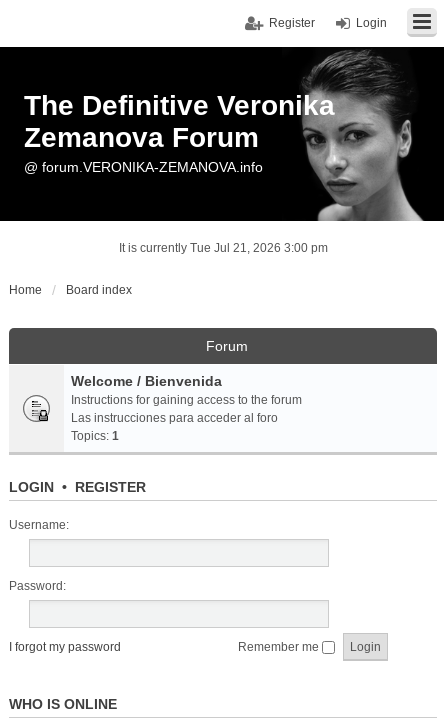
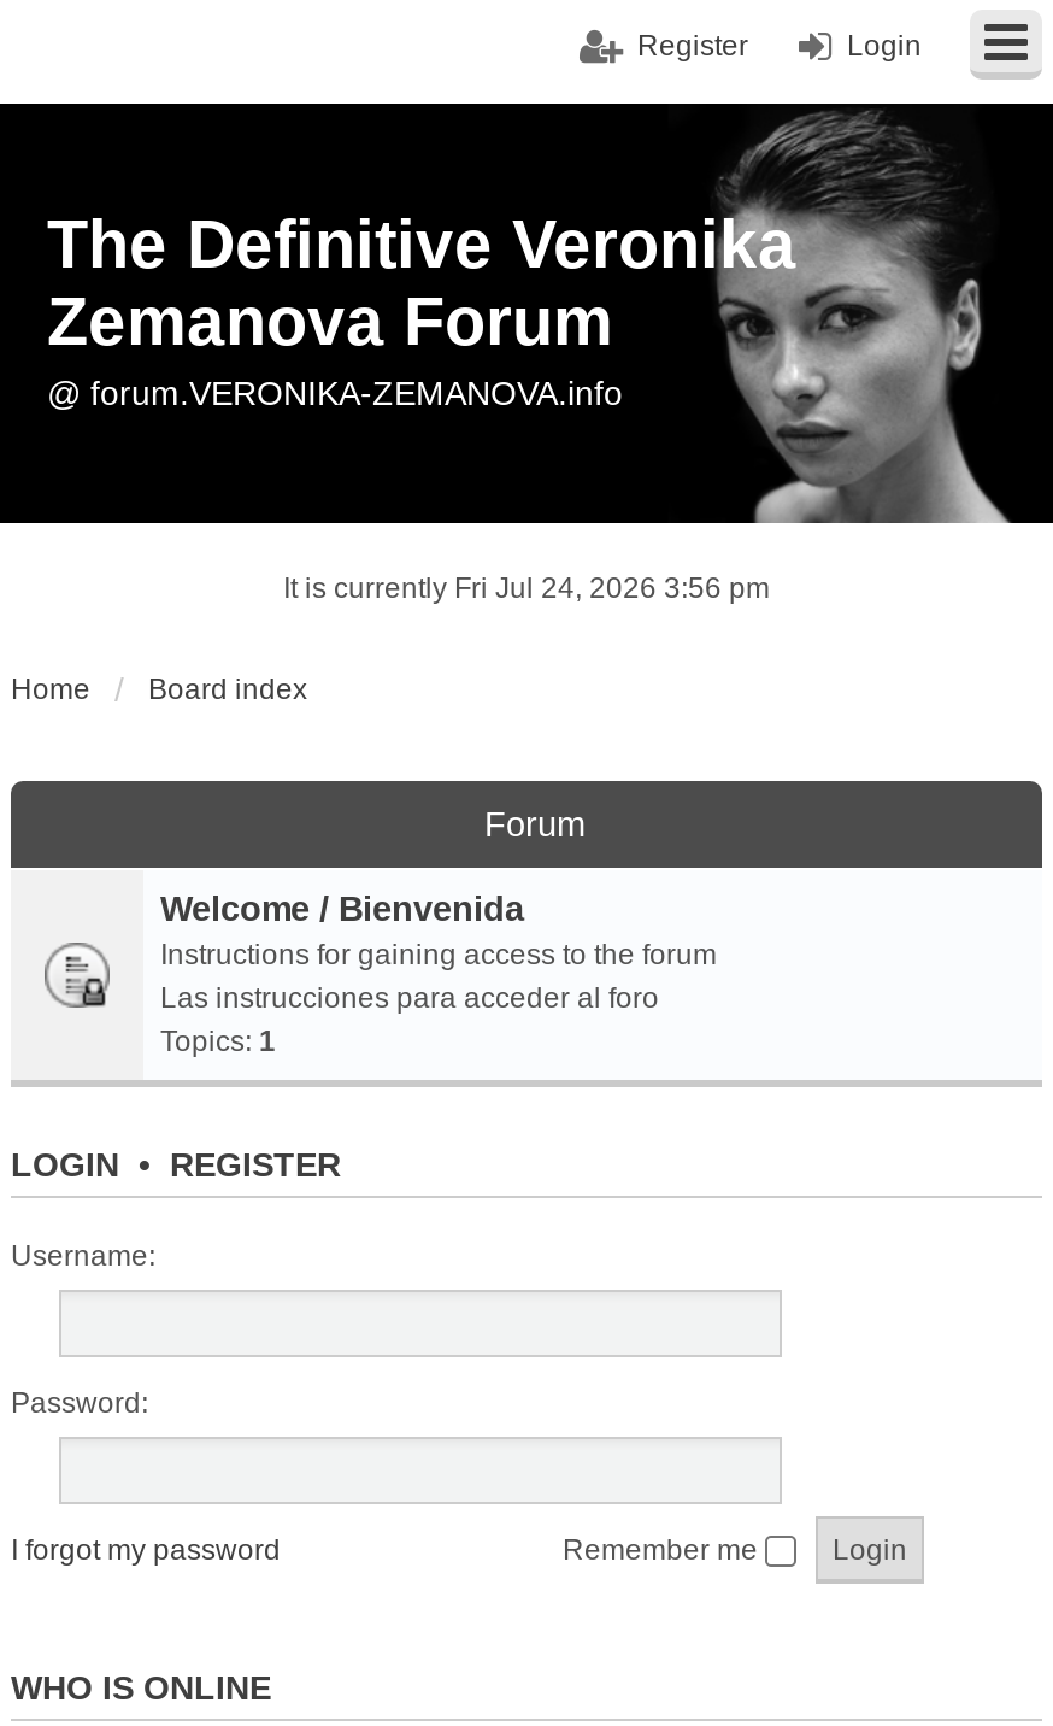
- It is currently Tue Jul 21, 2026 3:00 pm
+ It is currently Fri Jul 24, 2026 3:56 pm
